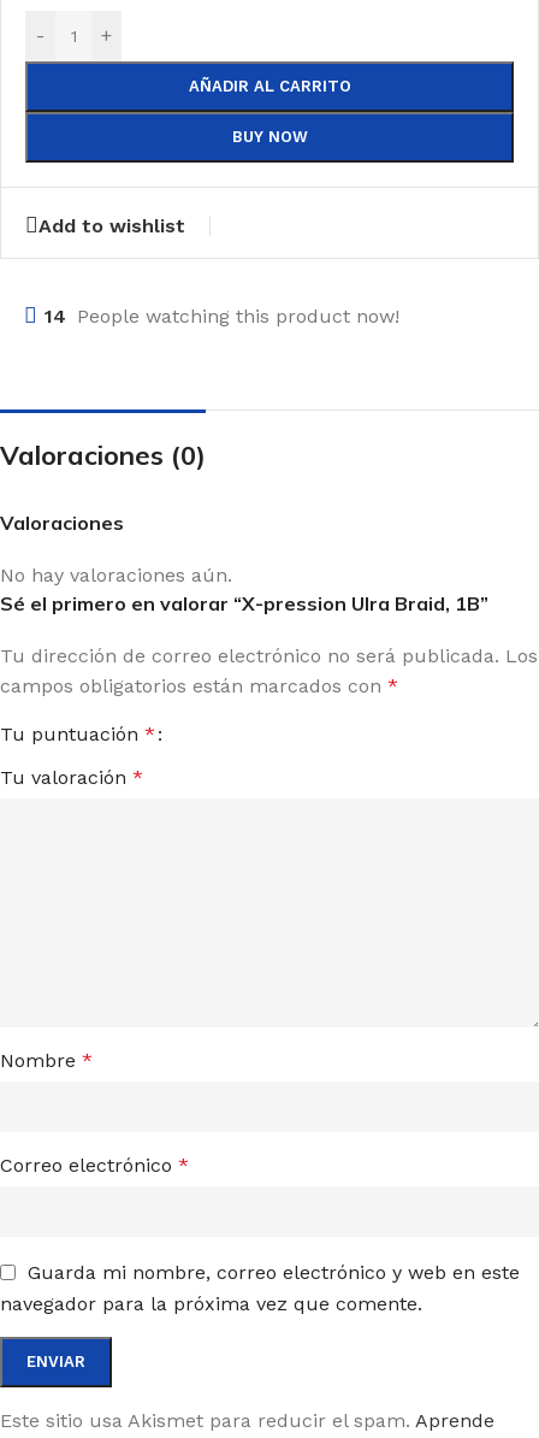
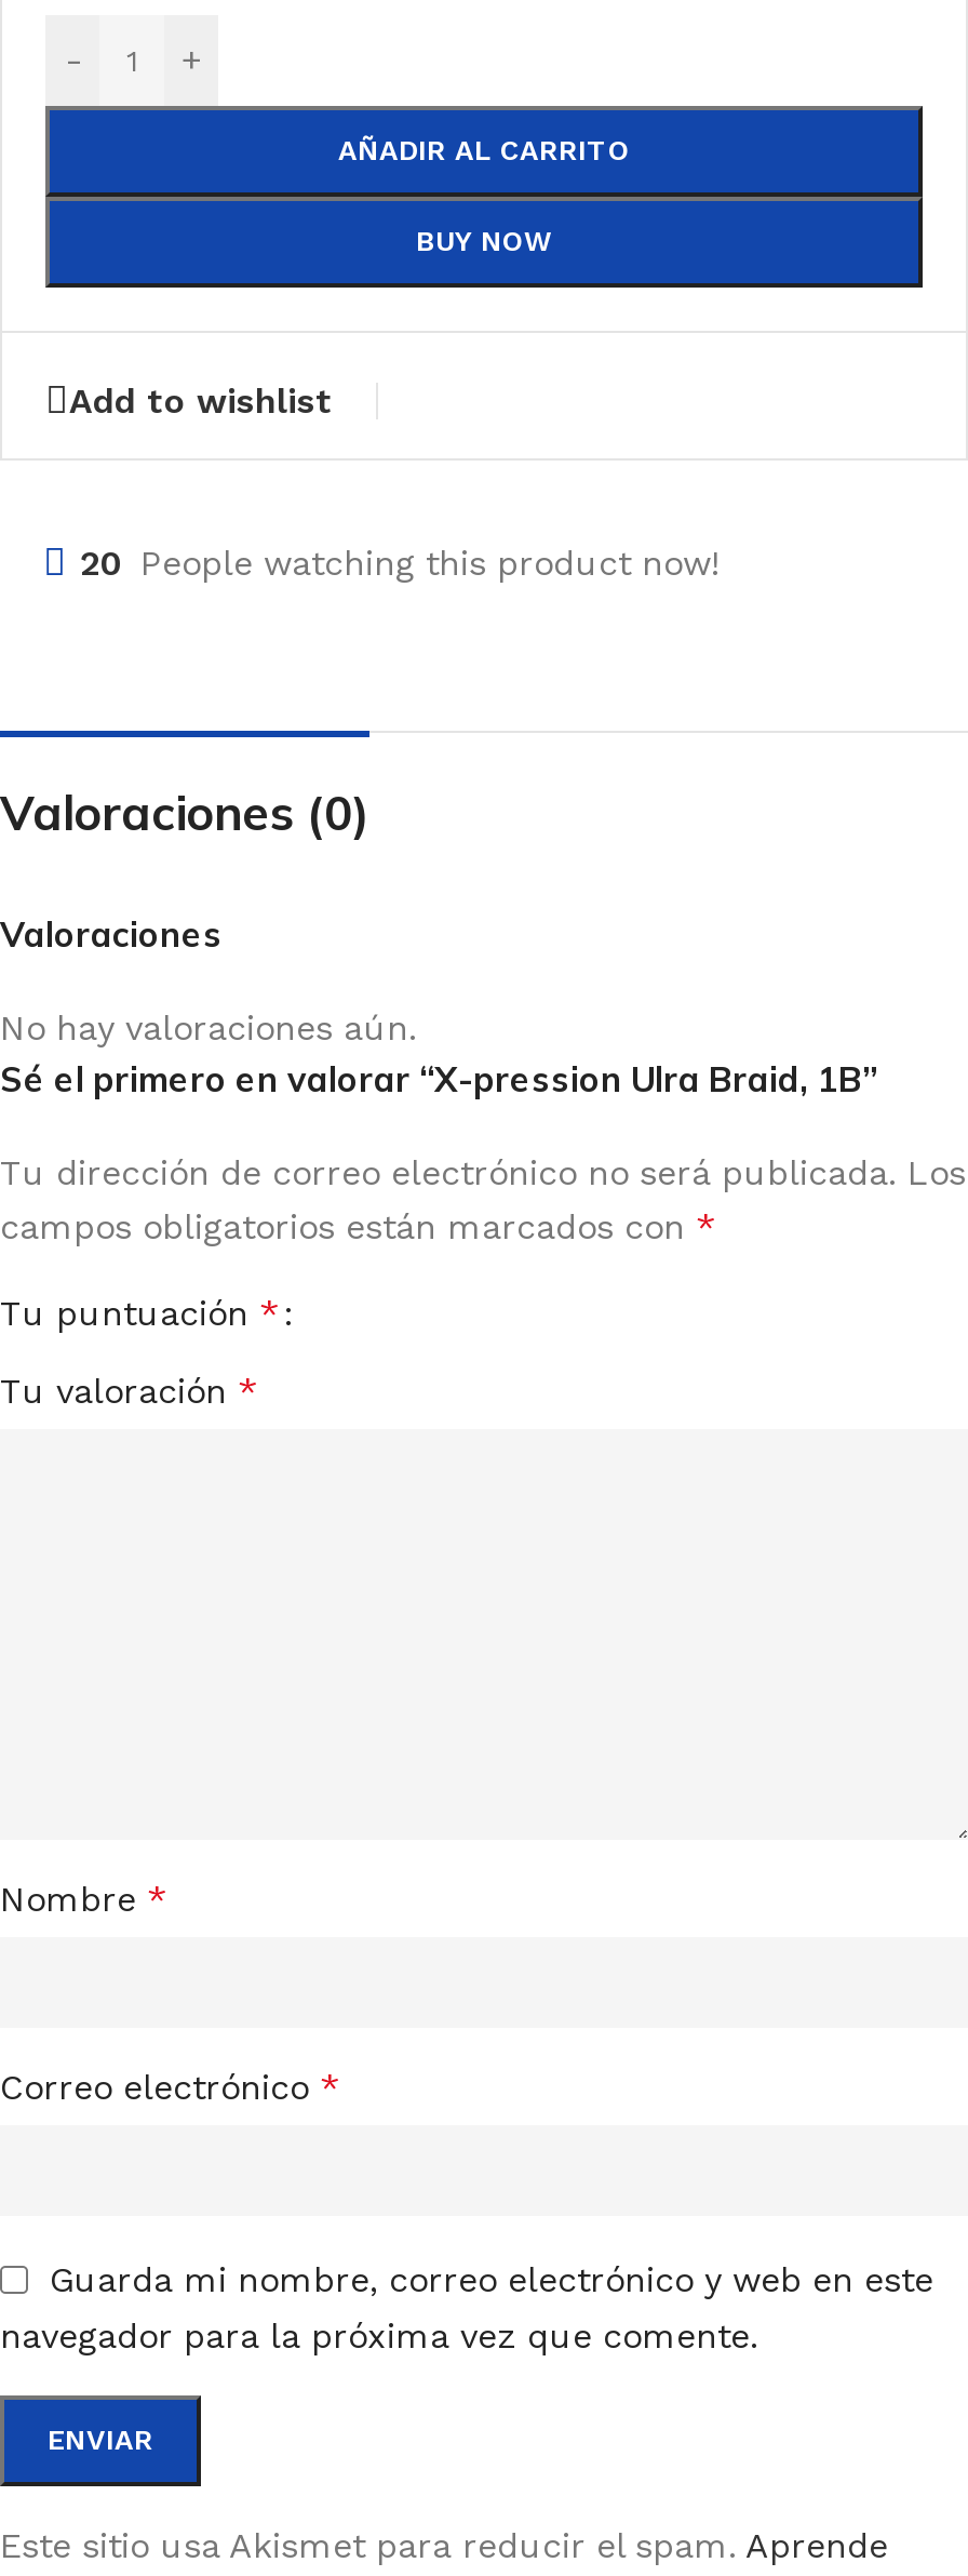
- 14 People watching this product now!
+ 20 People watching this product now!
